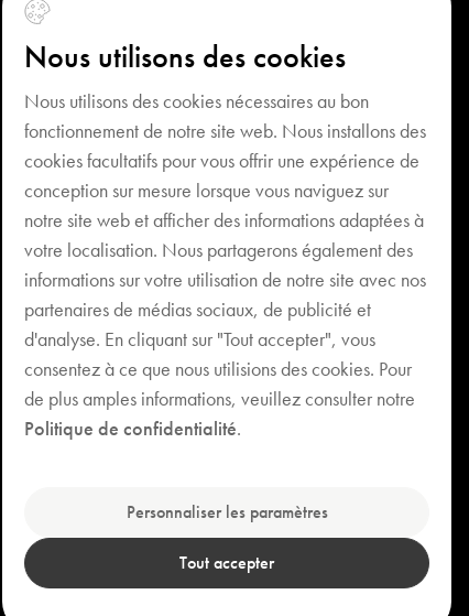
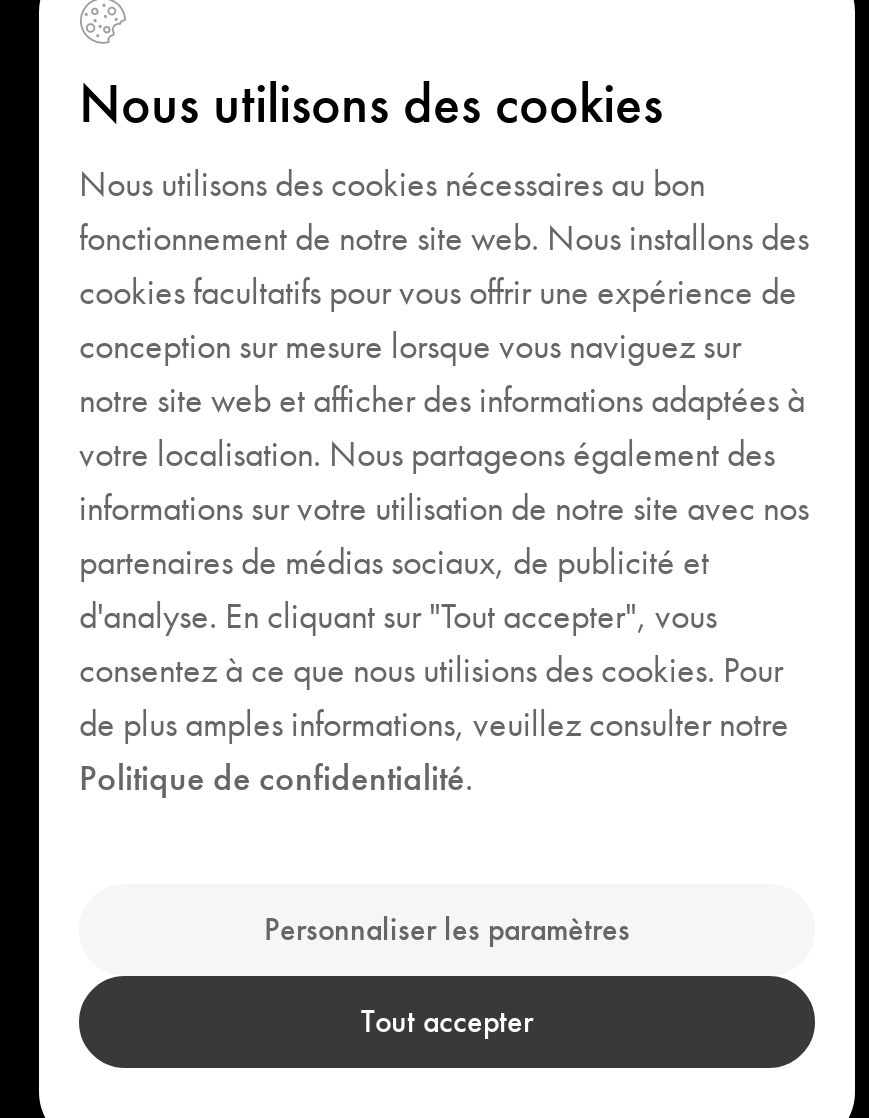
- votre localisation. Nous partagerons également des
+ votre localisation. Nous partageons également des
